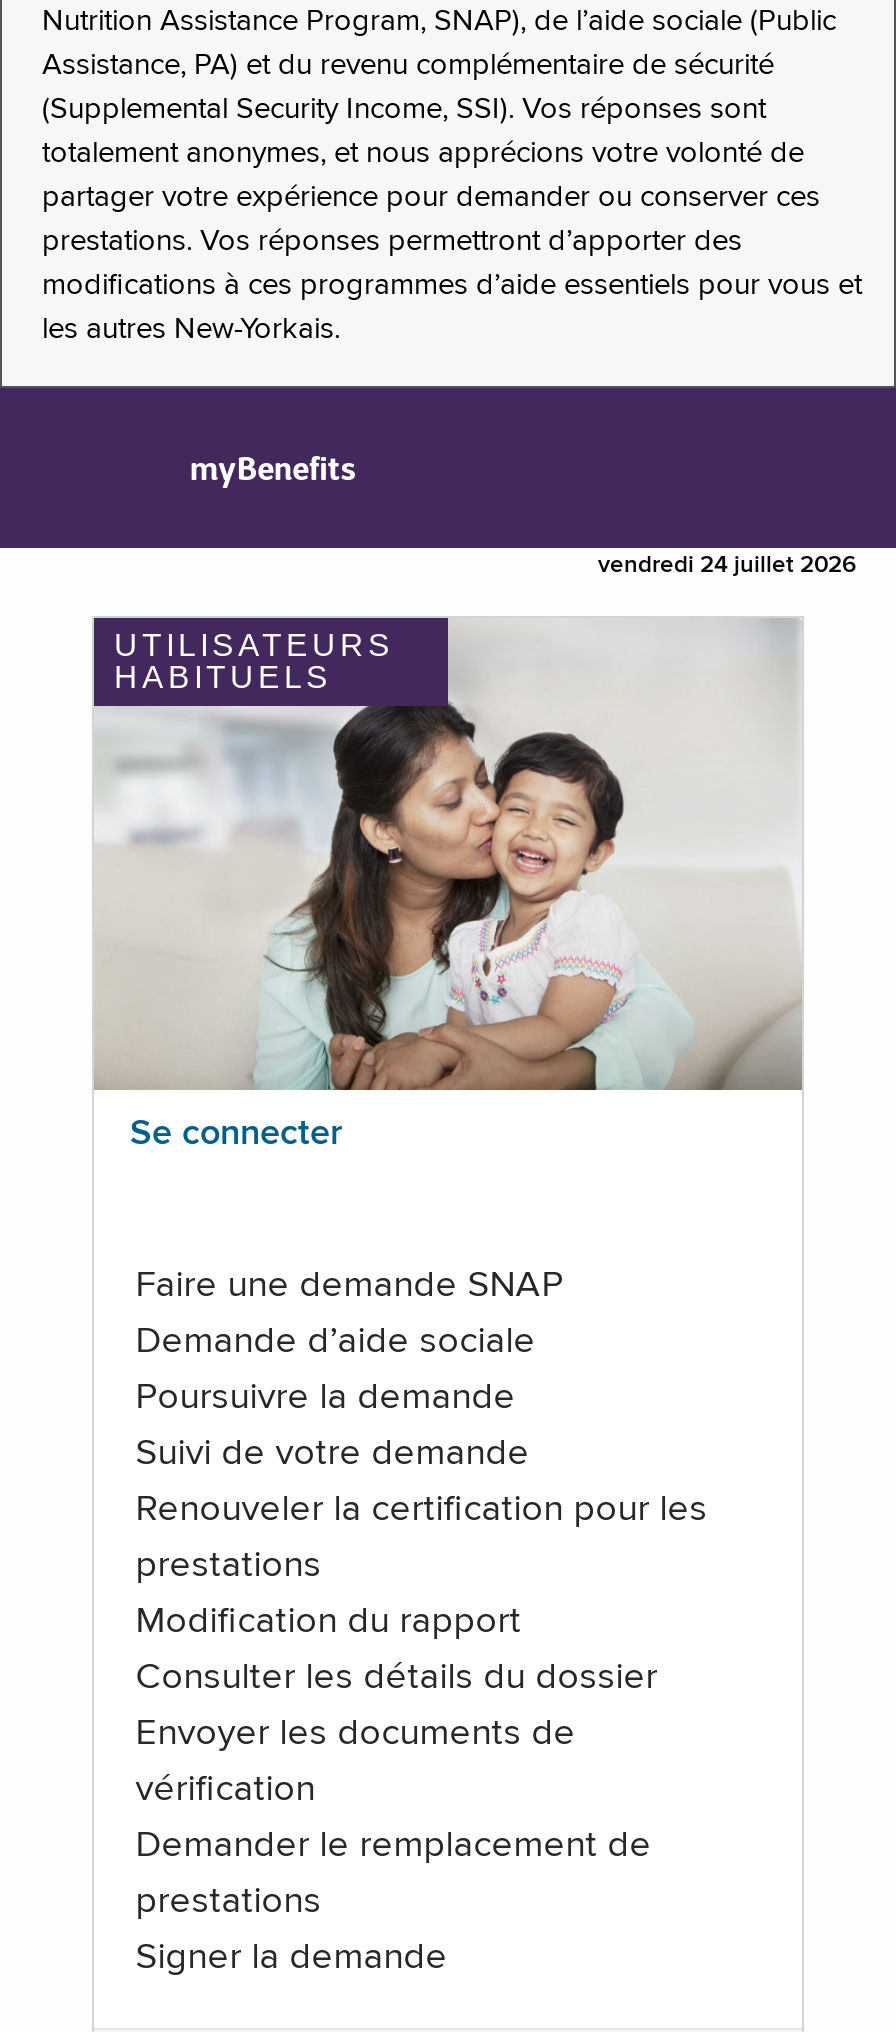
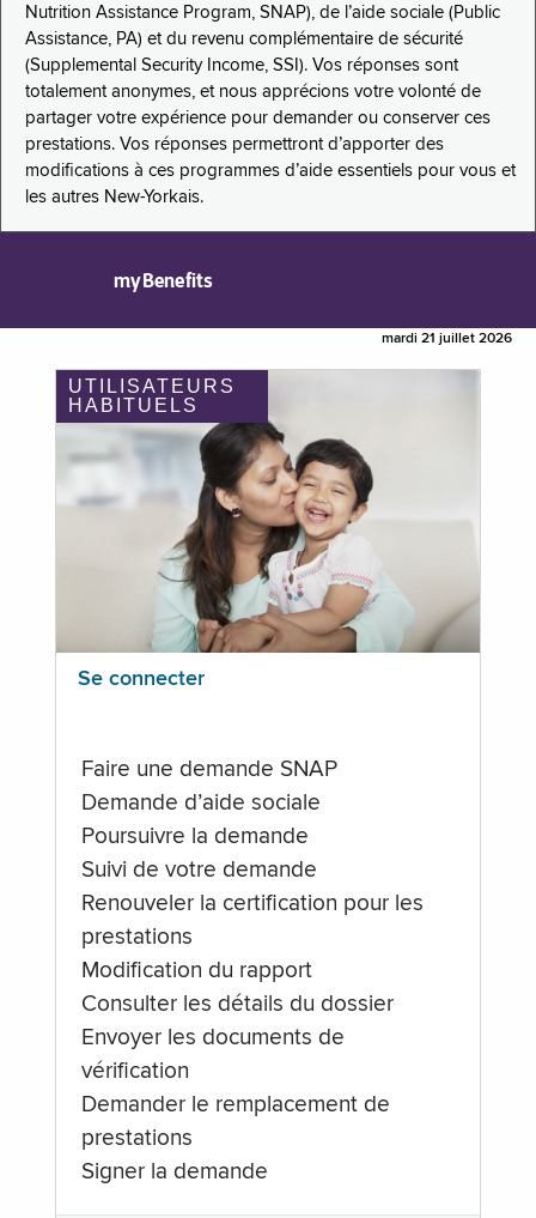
- vendredi 24 juillet 2026
+ mardi 21 juillet 2026
